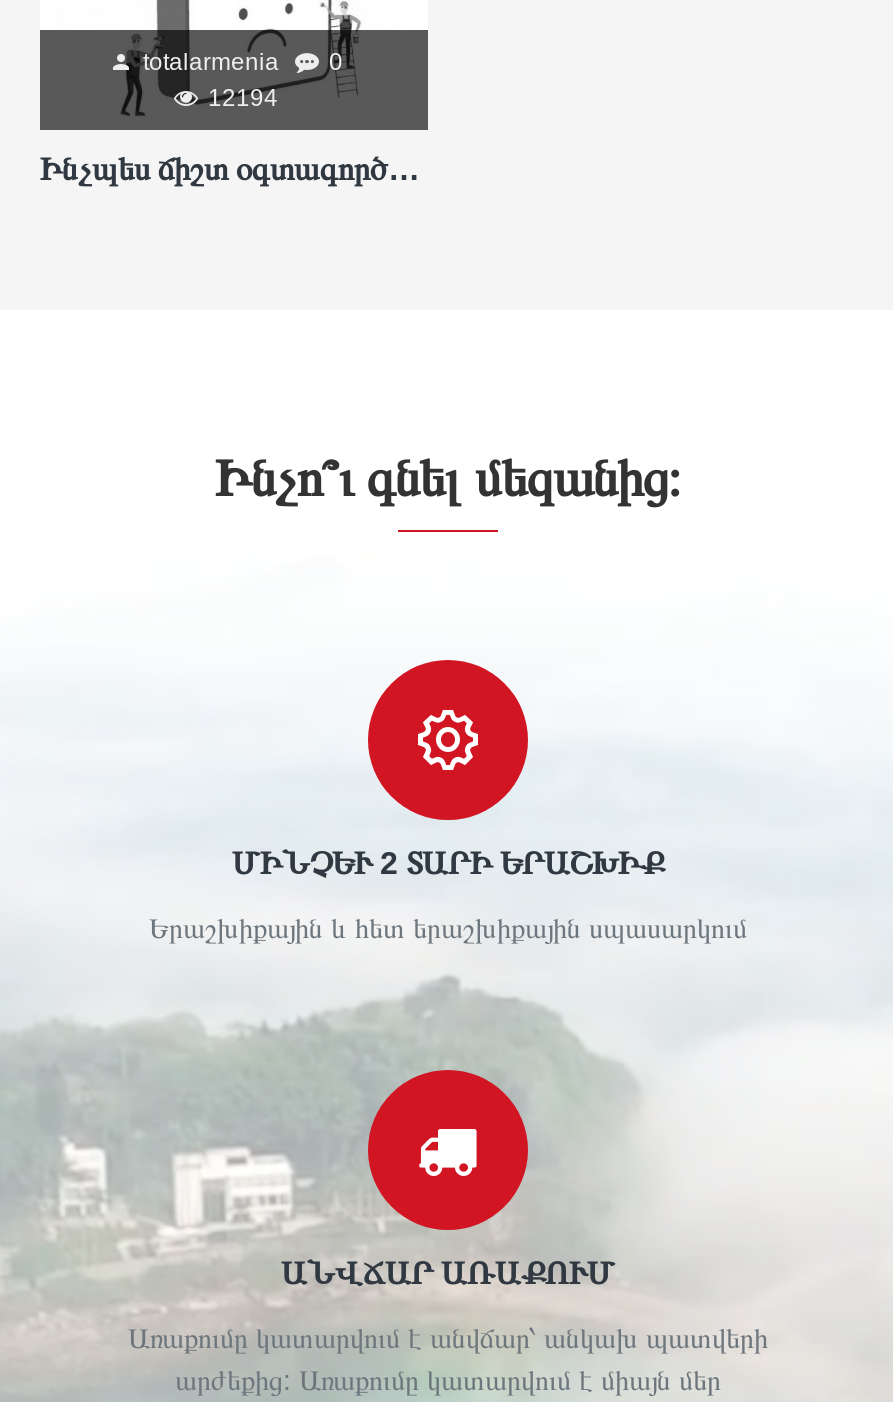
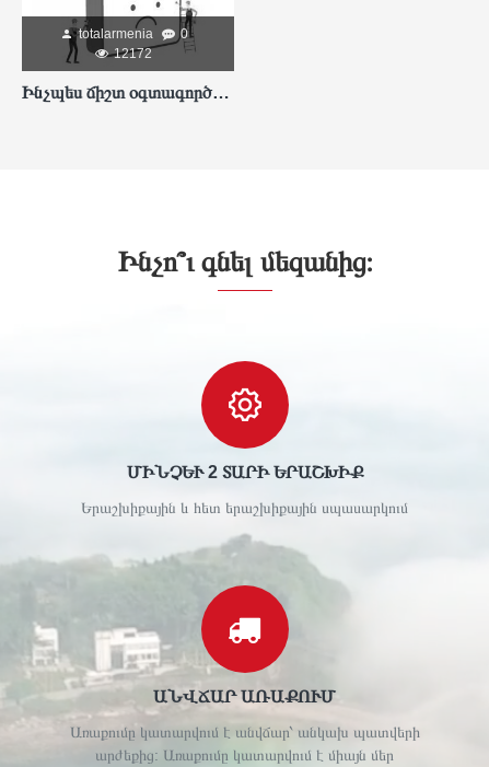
- 12194
+ 12172
